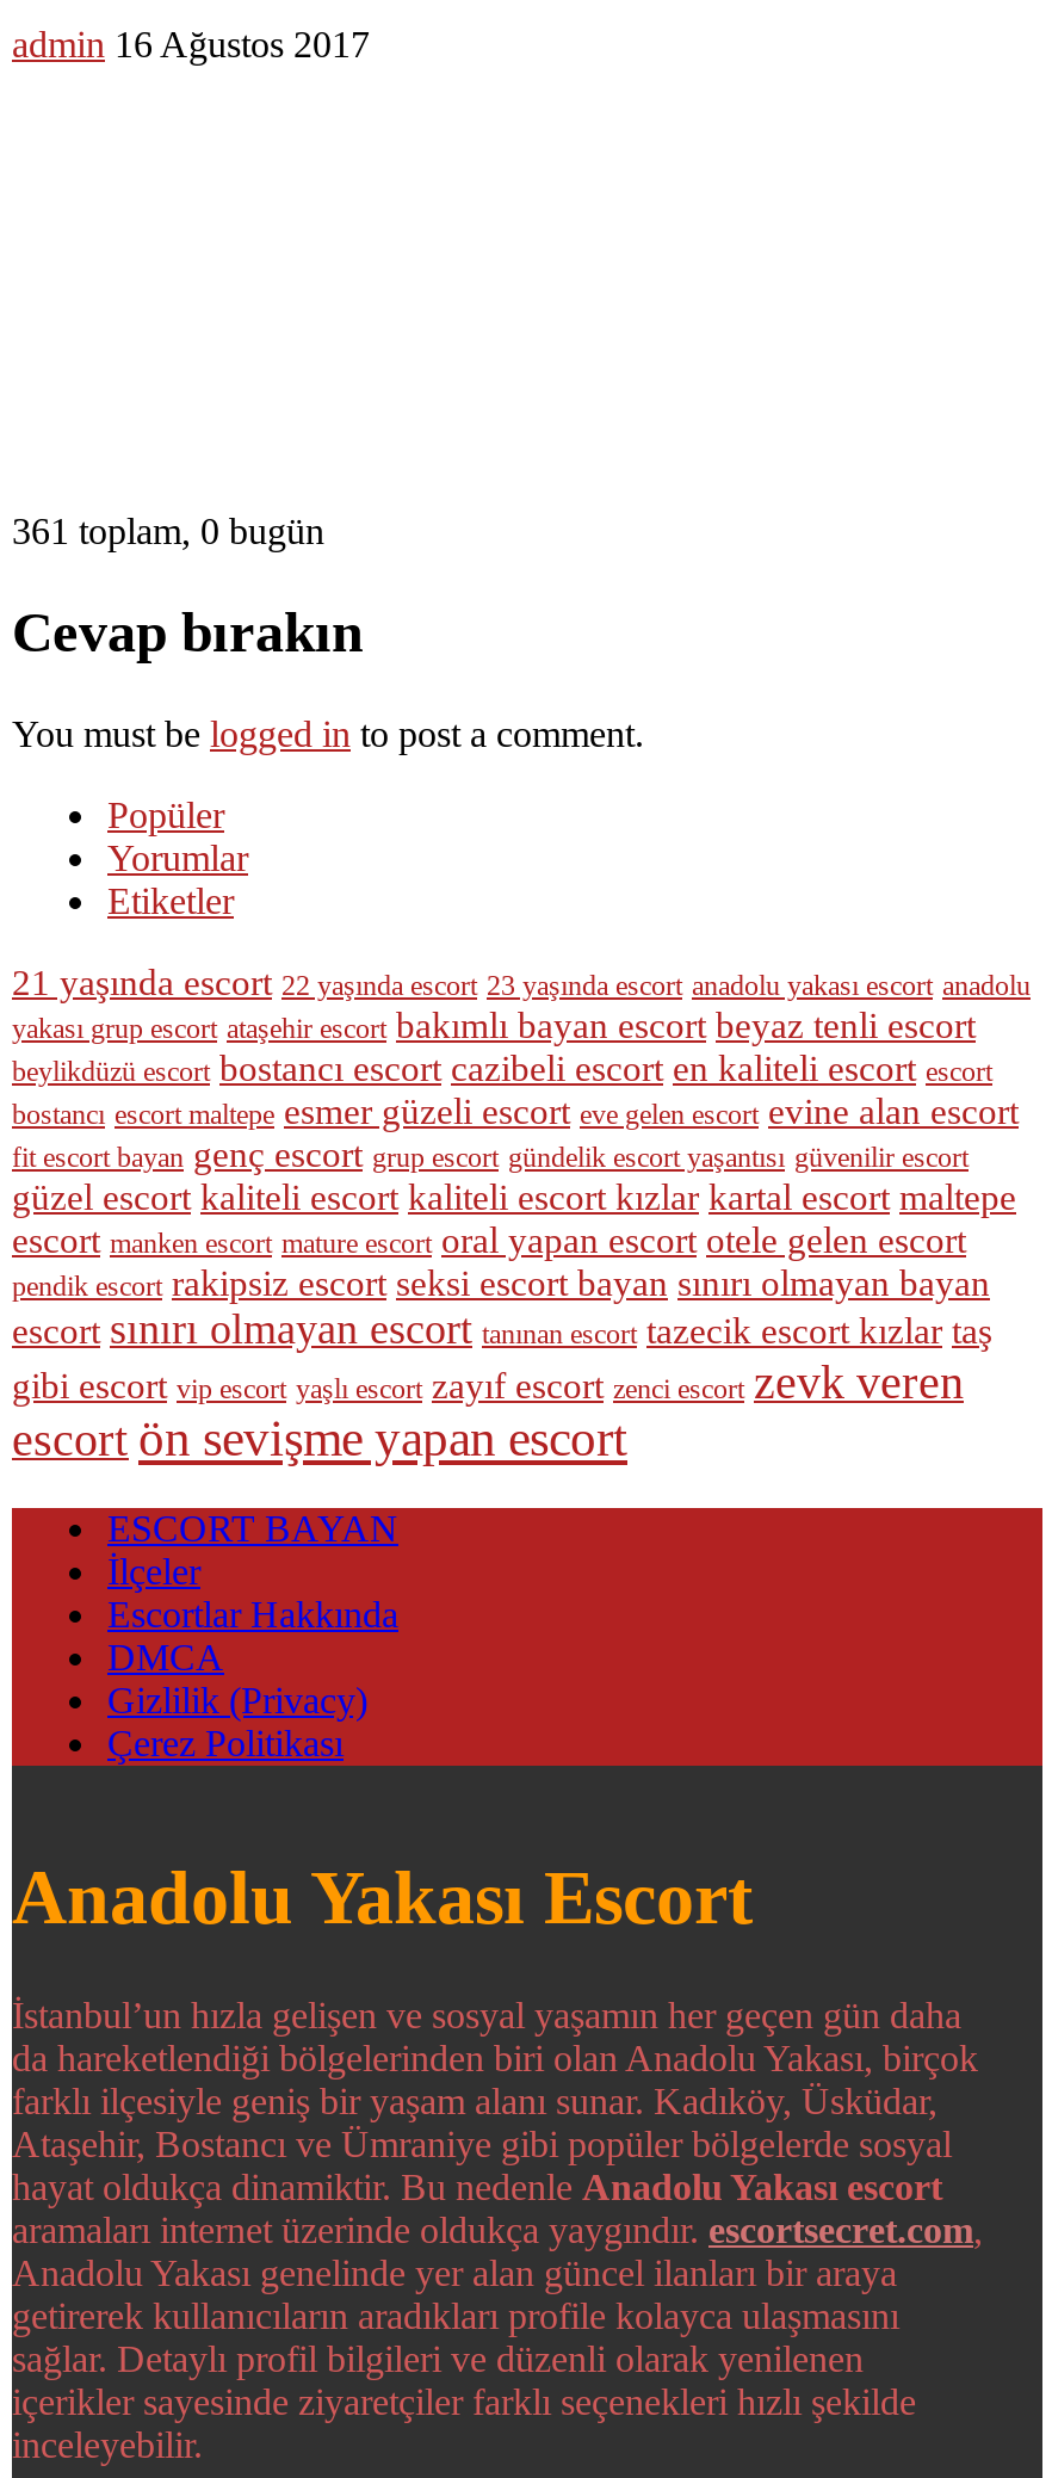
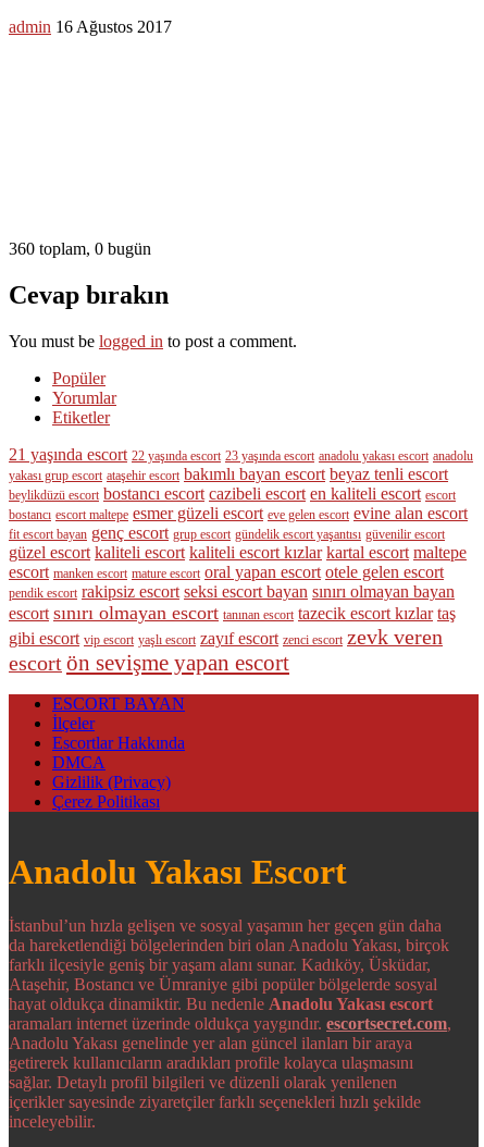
- 361 toplam, 0 bugün
+ 360 toplam, 0 bugün
